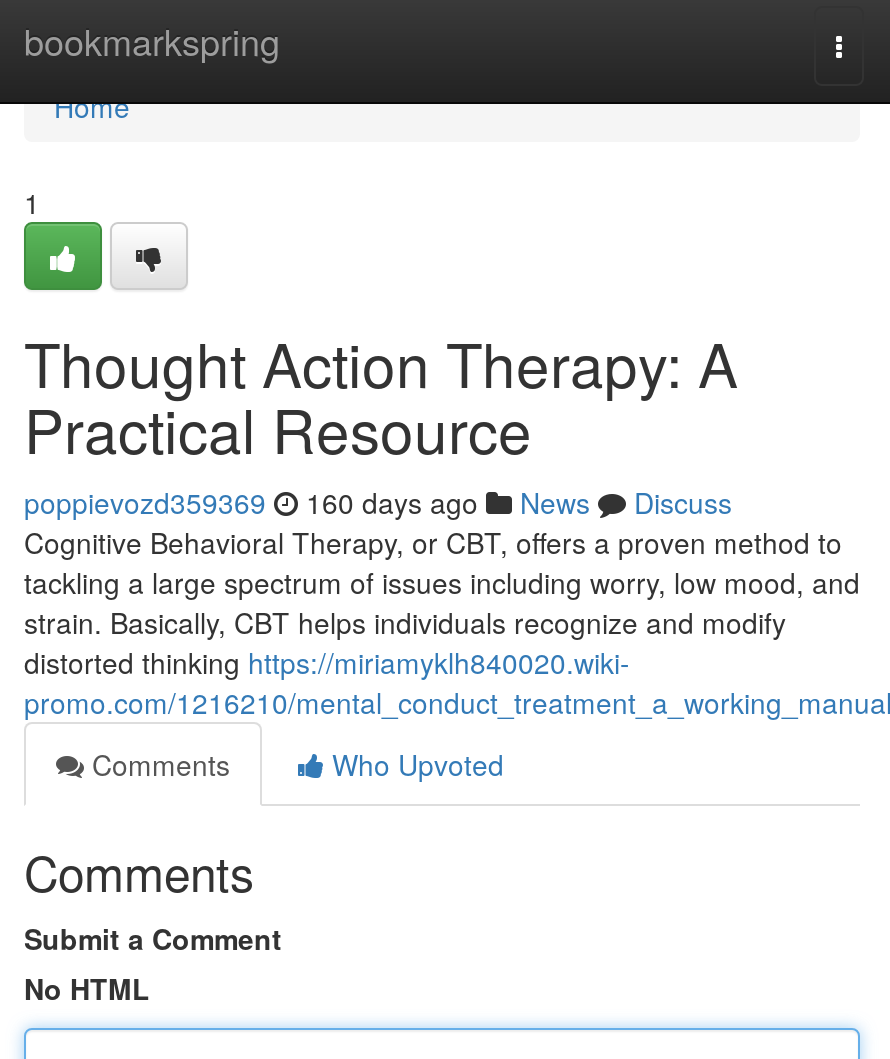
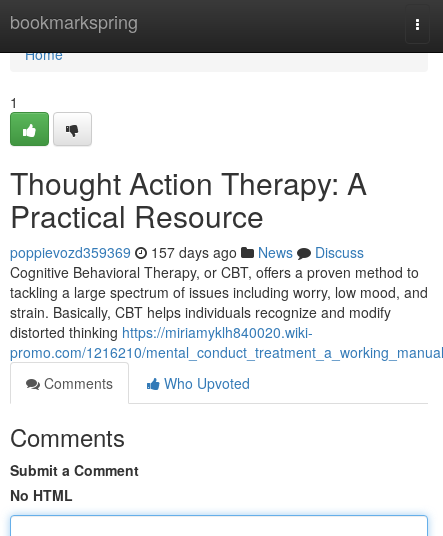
- poppievozd359369 160 days ago News Discuss
+ poppievozd359369 157 days ago News Discuss
